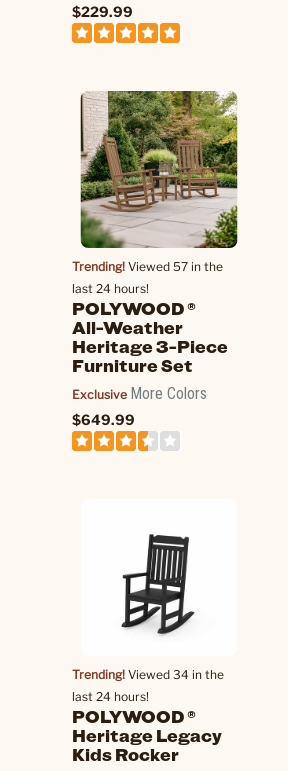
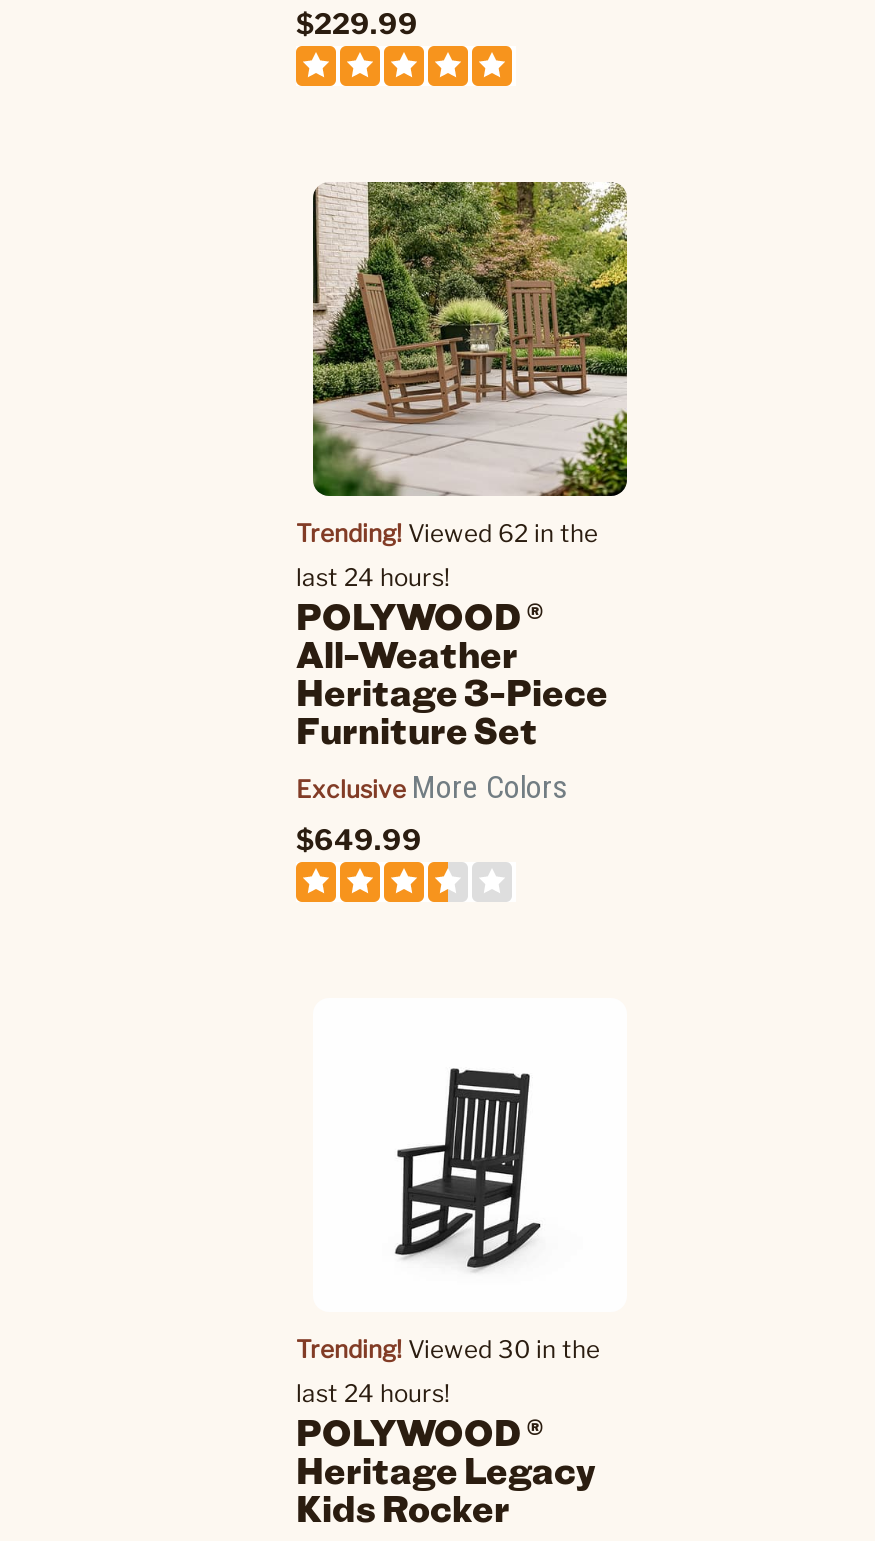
- Trending! Viewed 57 in the
+ Trending! Viewed 62 in the

- Trending! Viewed 34 in the
+ Trending! Viewed 30 in the
